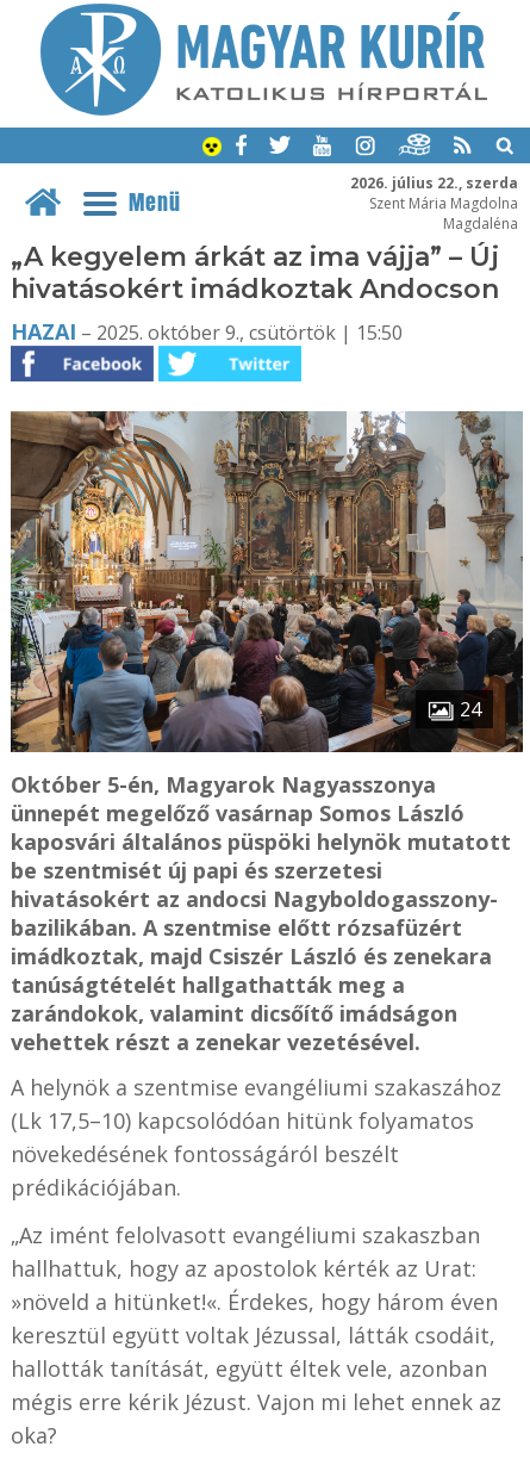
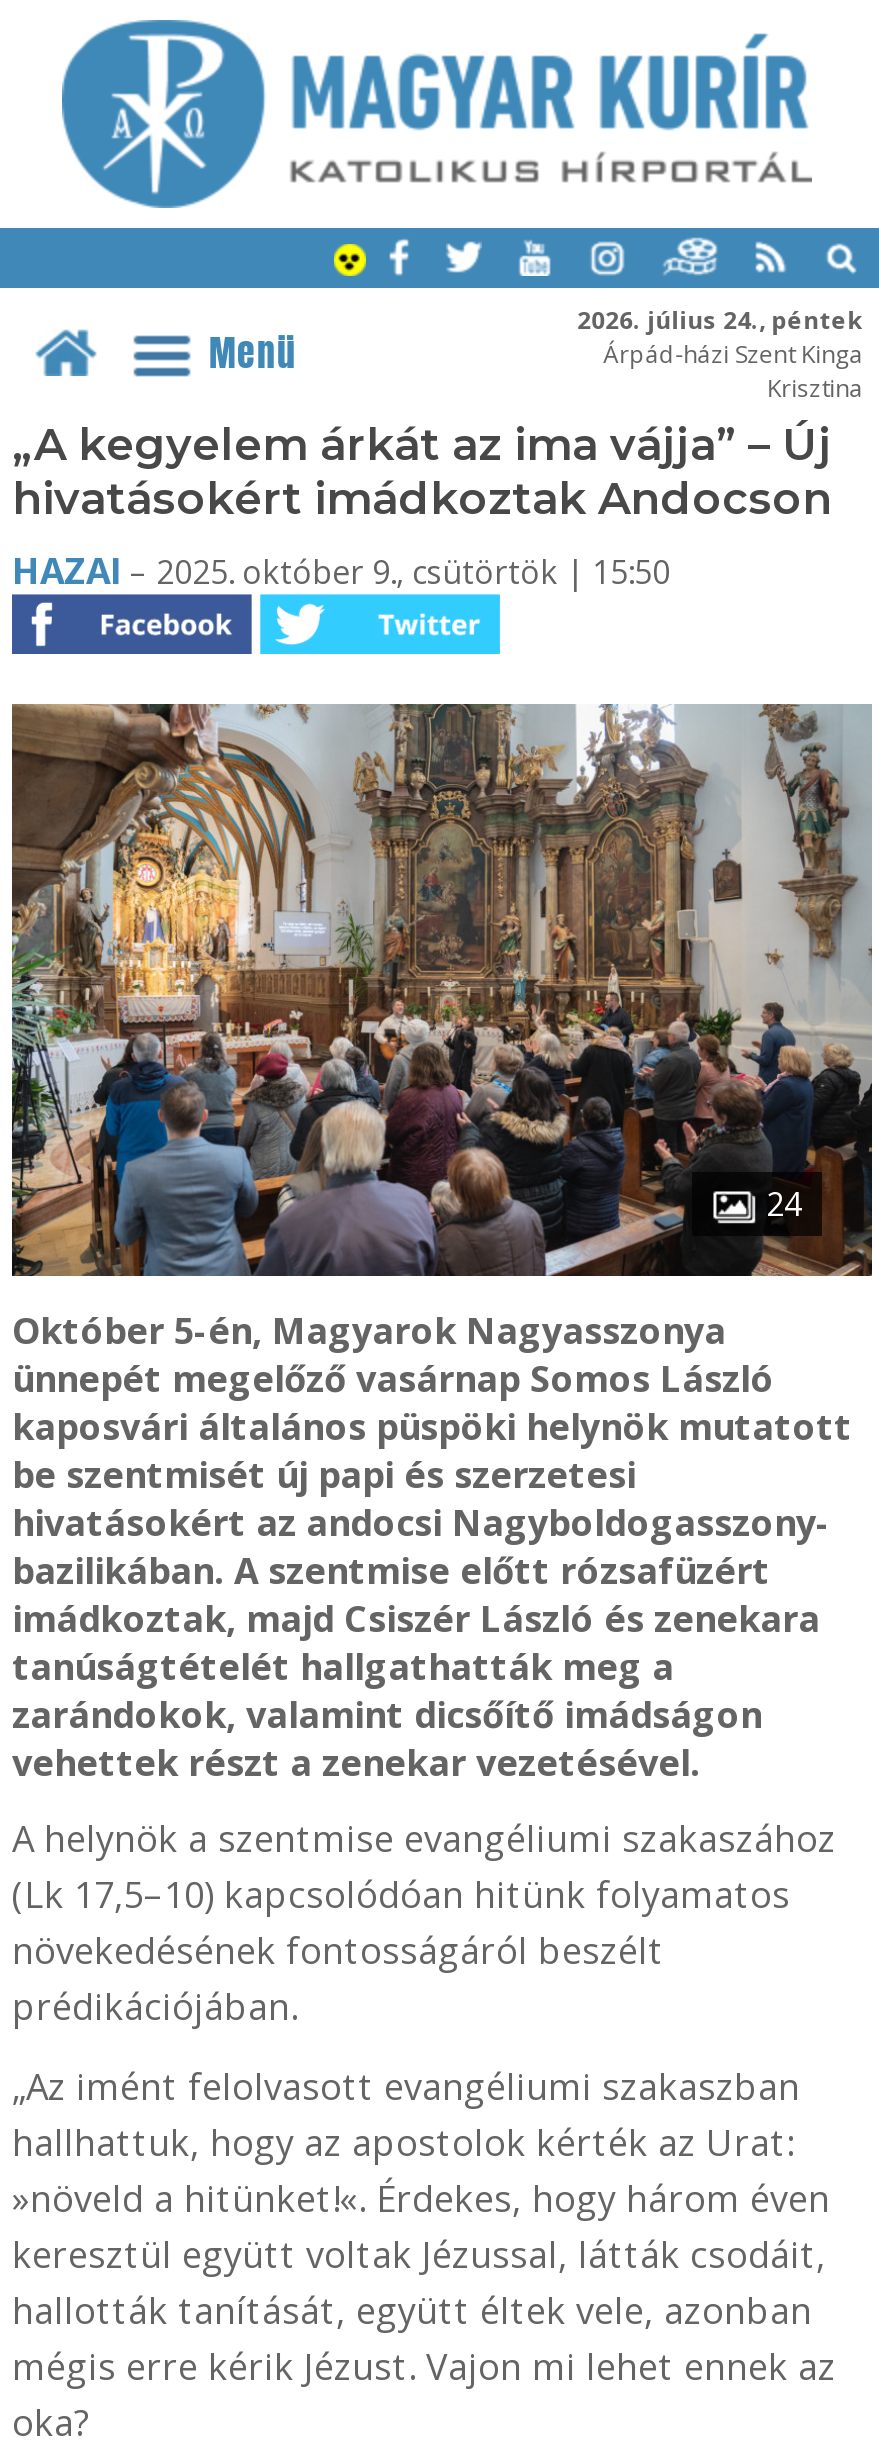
- 2026. július 22., szerda
- Szent Mária Magdolna
- Magdaléna
+ 2026. július 24., péntek
+ Árpád-házi Szent Kinga
+ Krisztina
